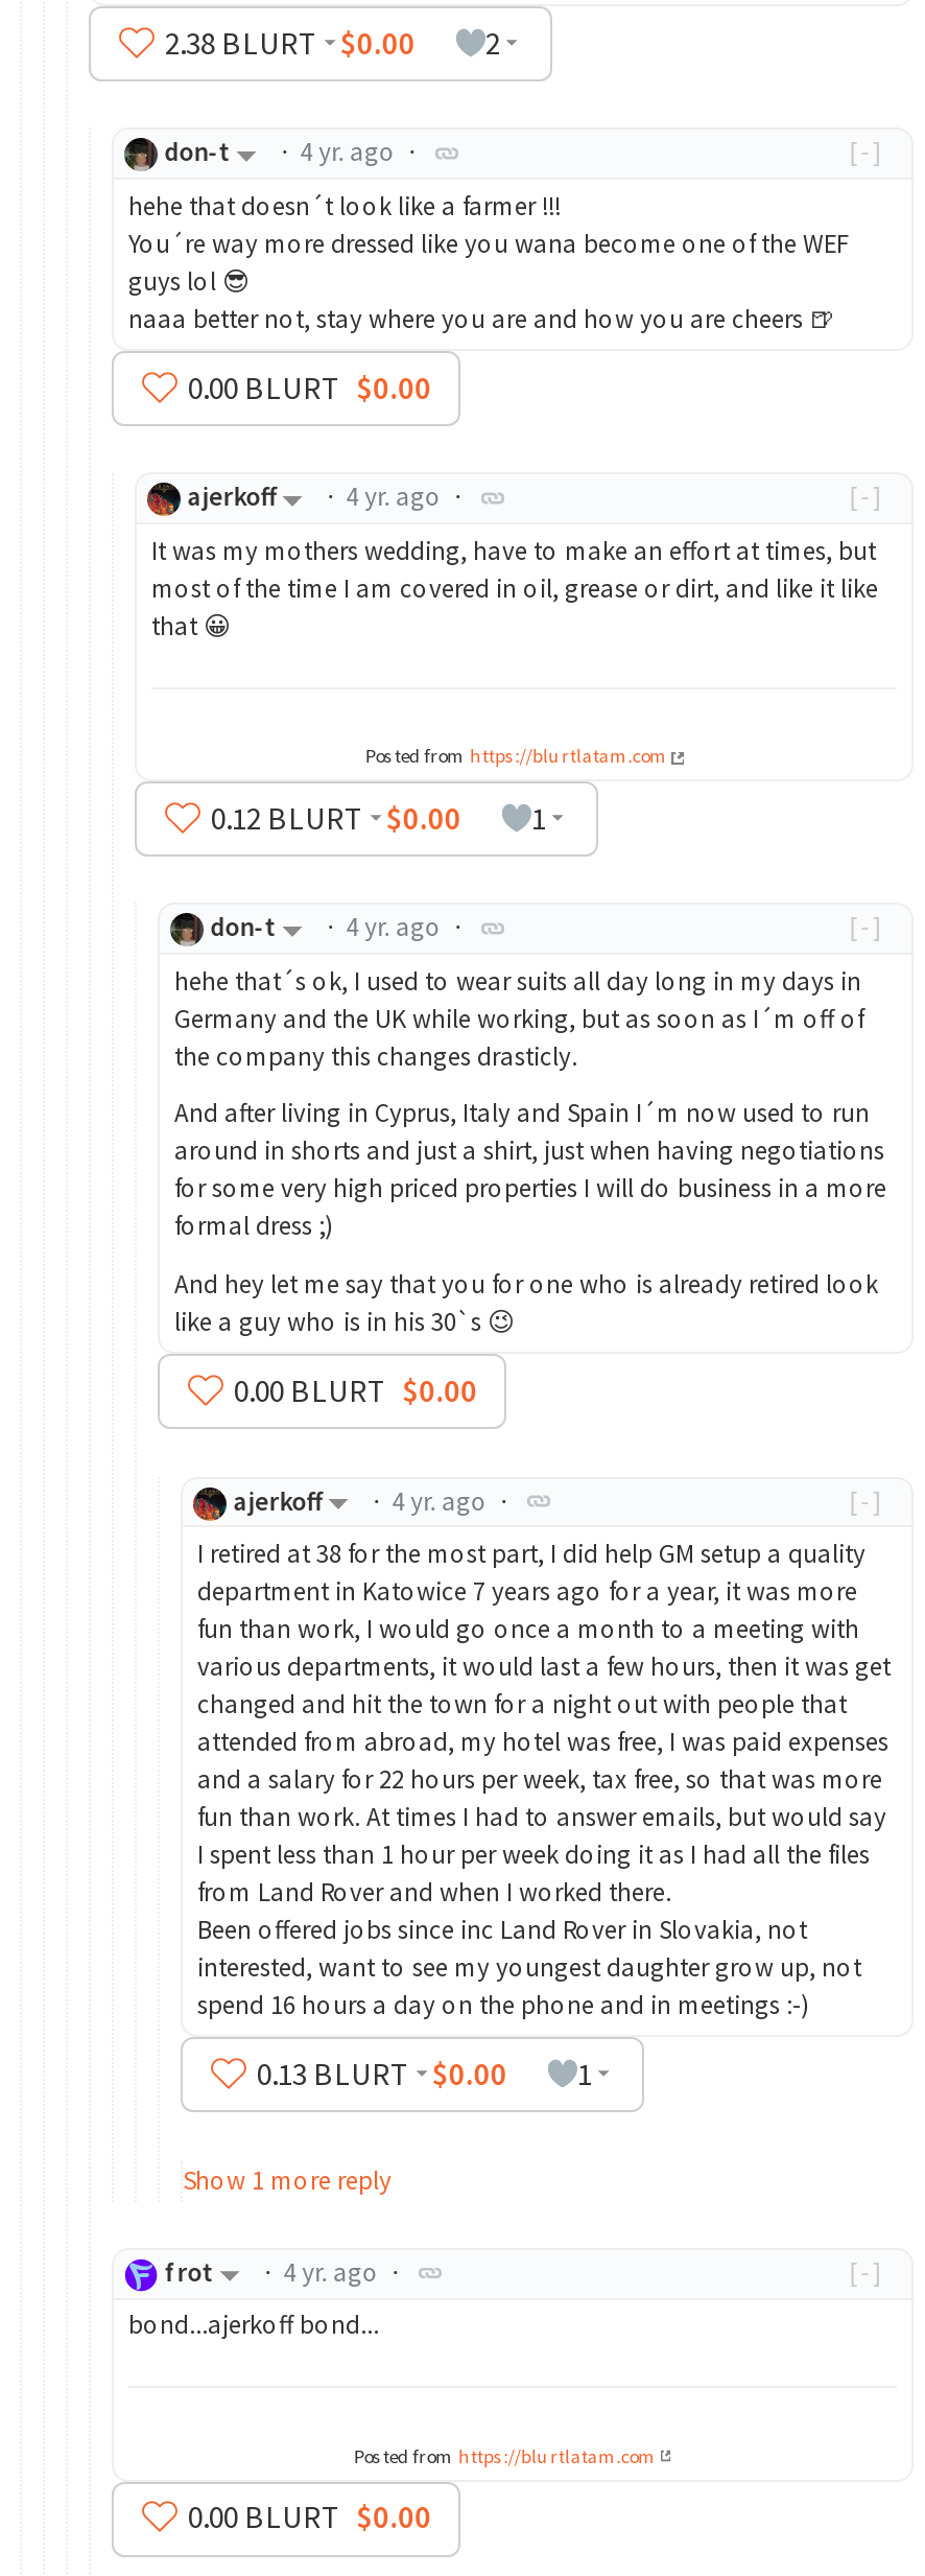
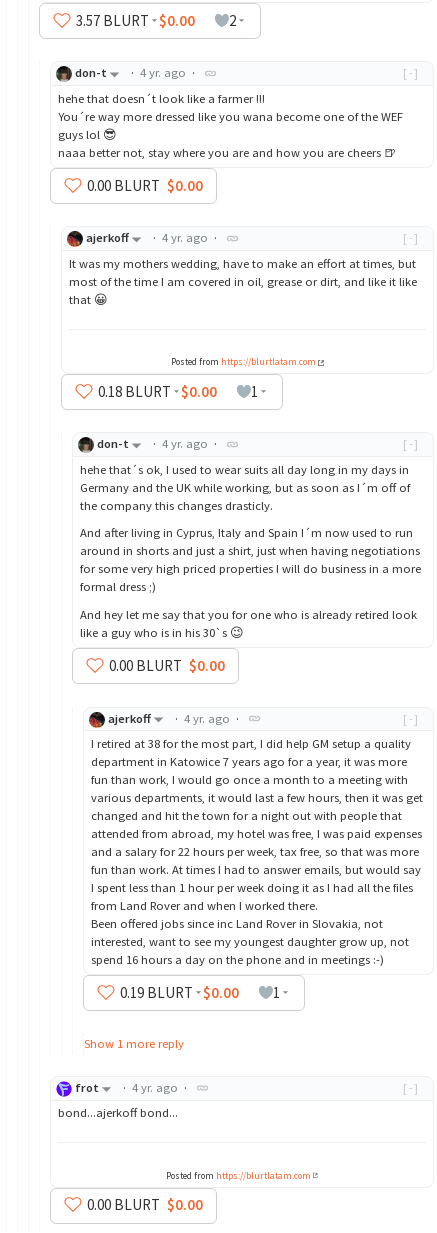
- 2.38 BLURT $0.00 2
+ 3.57 BLURT $0.00 2

- 0.12 BLURT $0.00 1
+ 0.18 BLURT $0.00 1

- 0.13 BLURT $0.00 1
+ 0.19 BLURT $0.00 1
